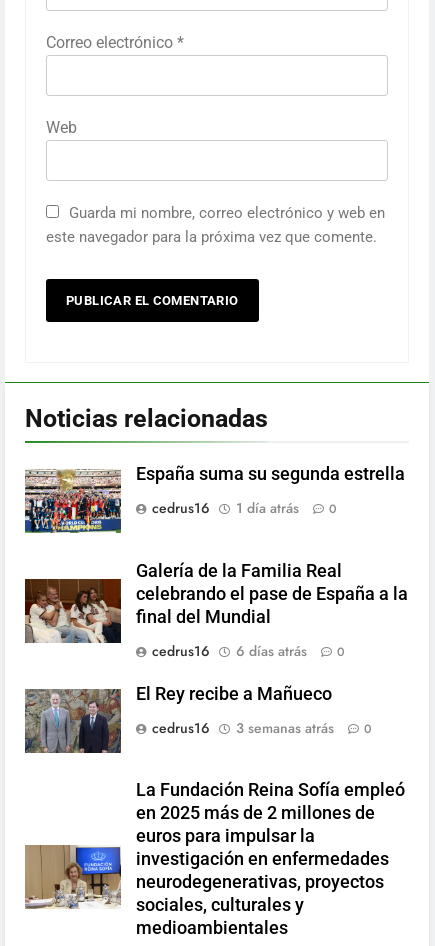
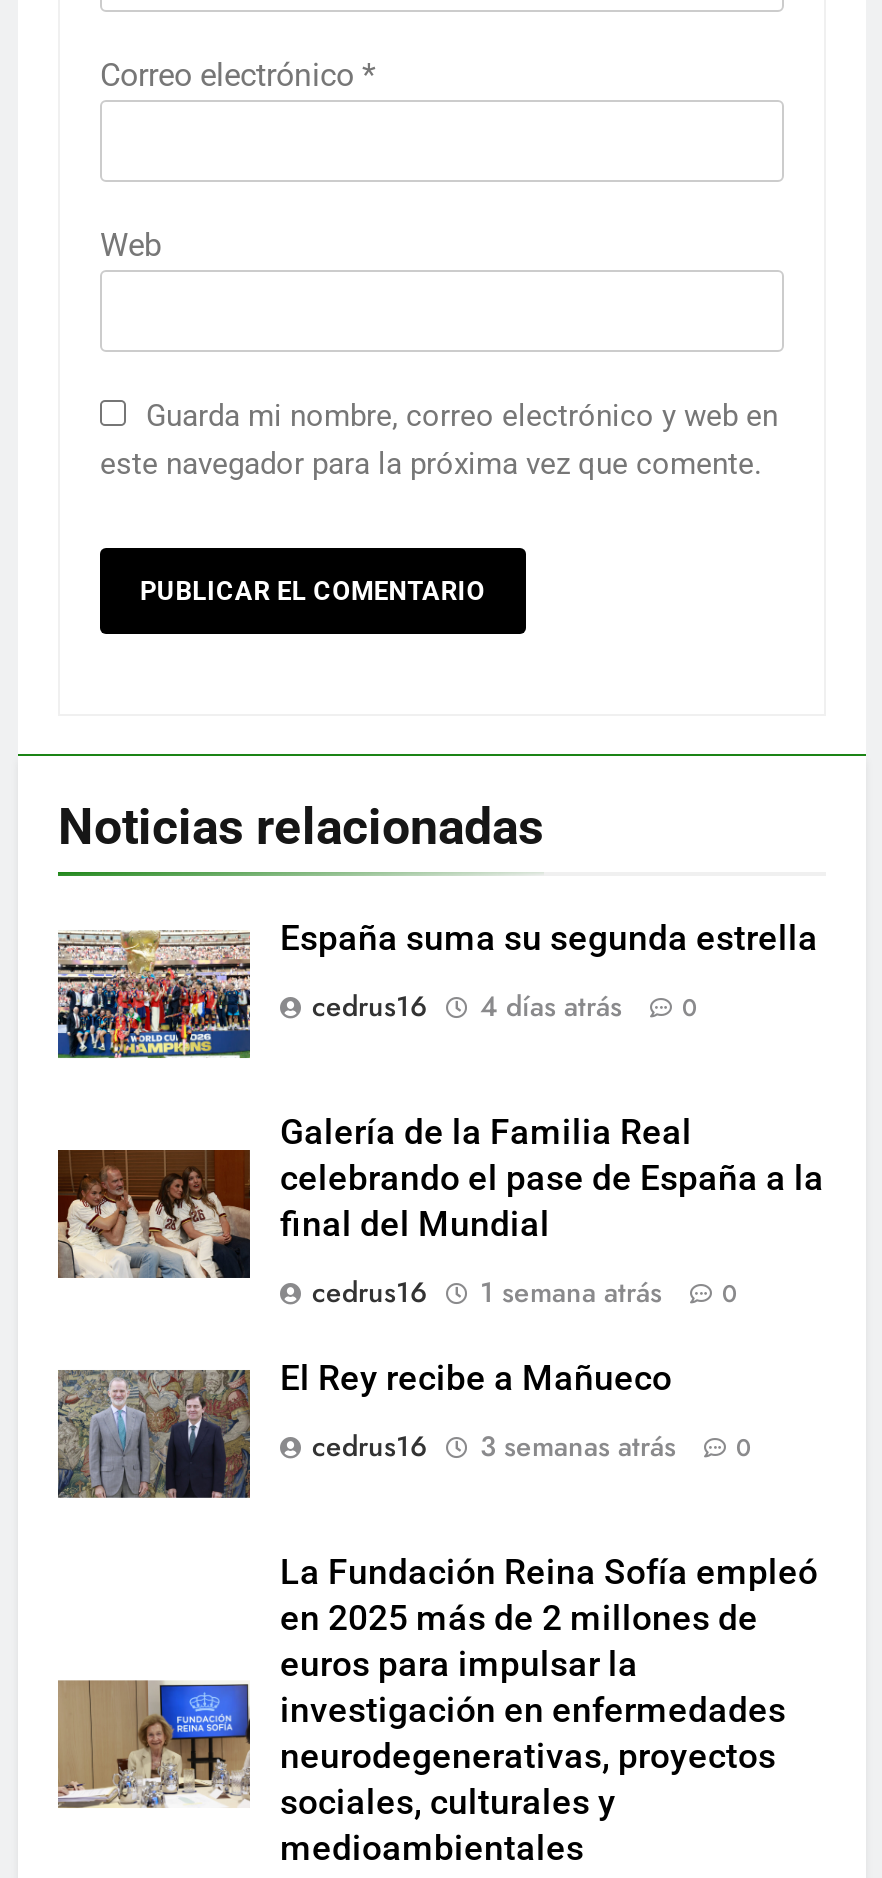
- cedrus16 1 día atrás 0
+ cedrus16 4 días atrás 0

- cedrus16 6 días atrás 0
+ cedrus16 1 semana atrás 0
